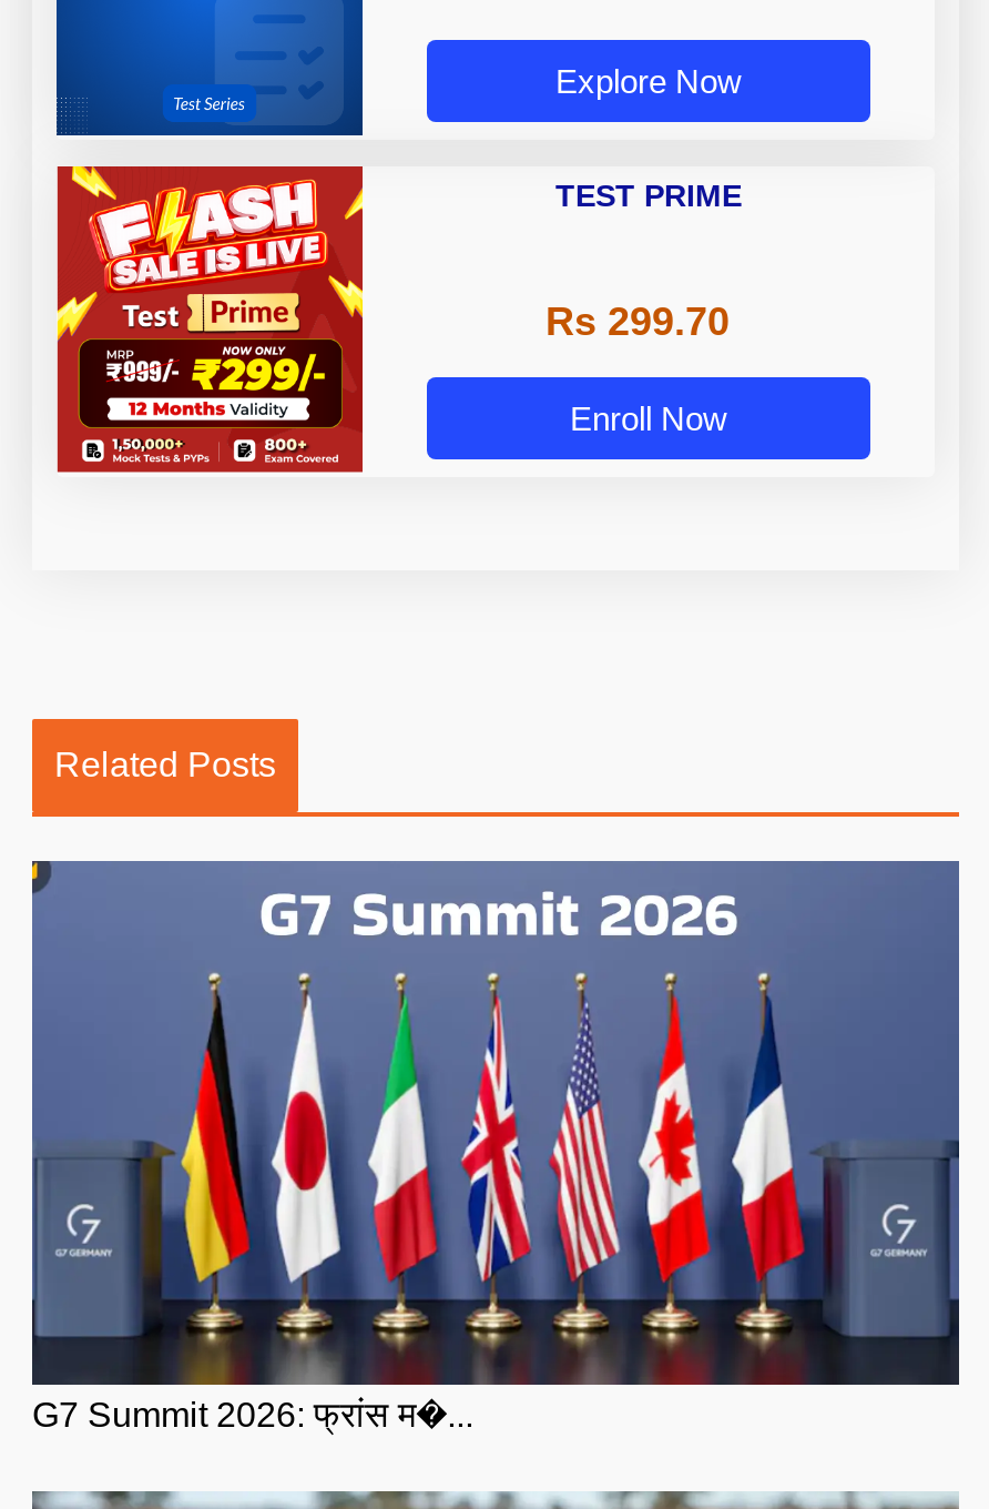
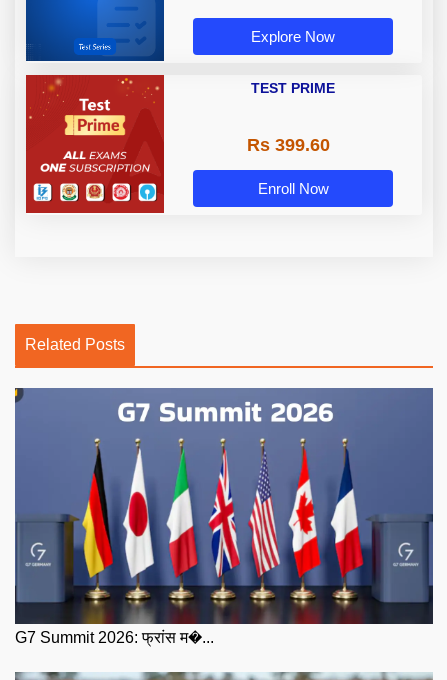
- [image]
+ [image]

- Rs 299.70
+ Rs 399.60
